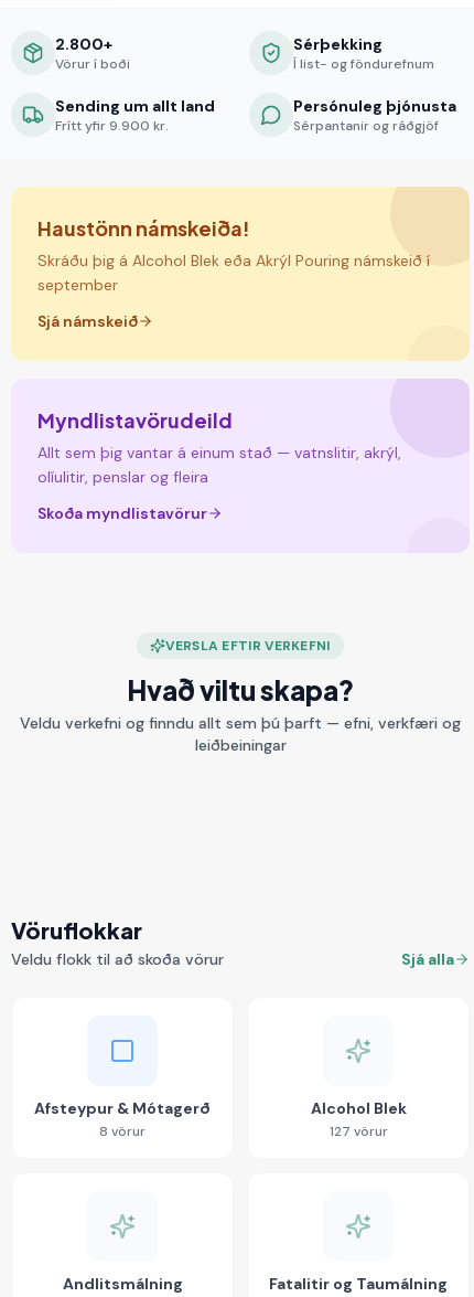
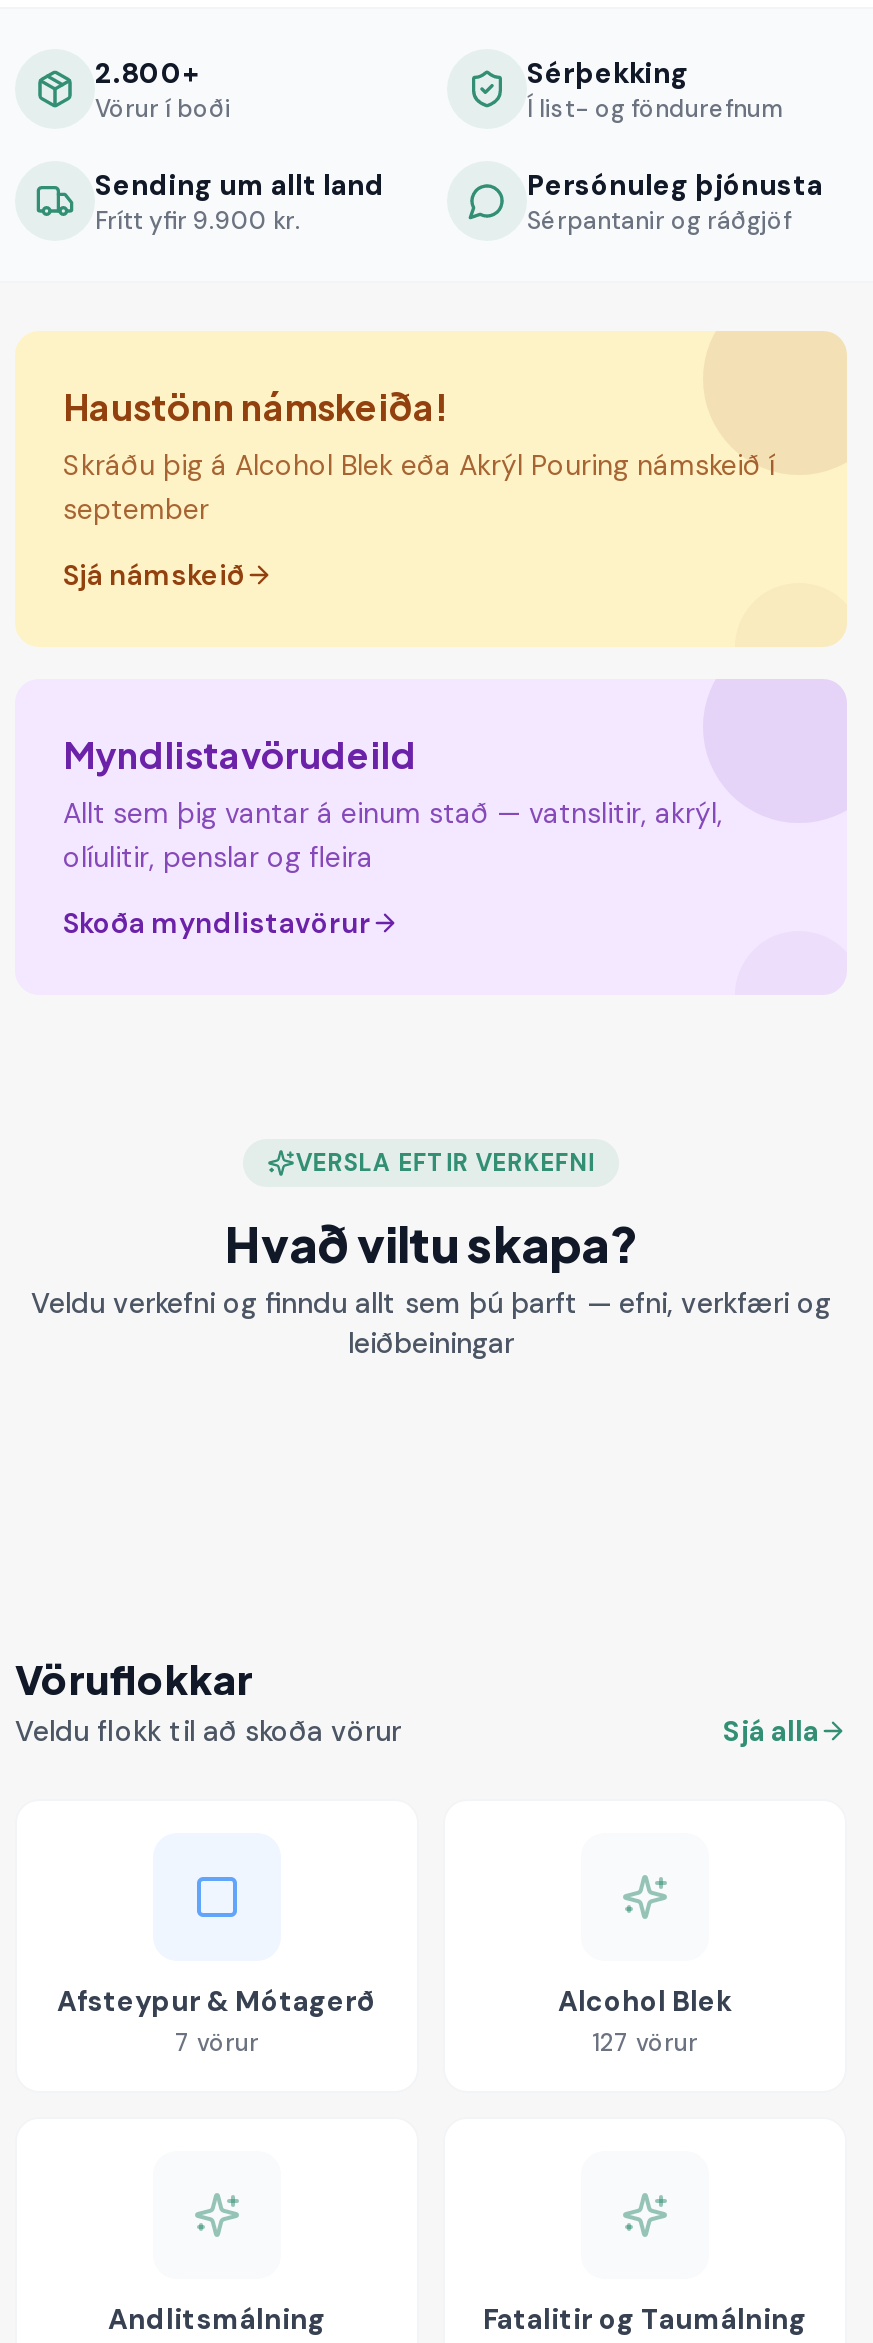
- 8 vörur
+ 7 vörur
